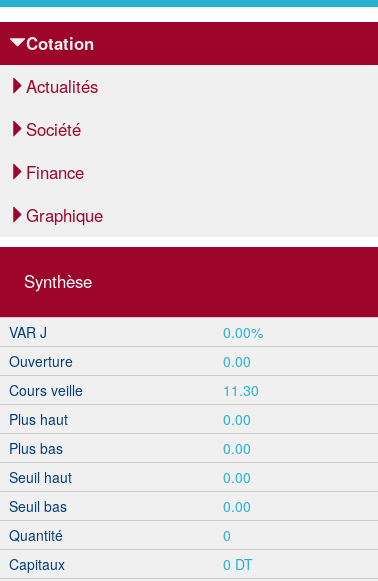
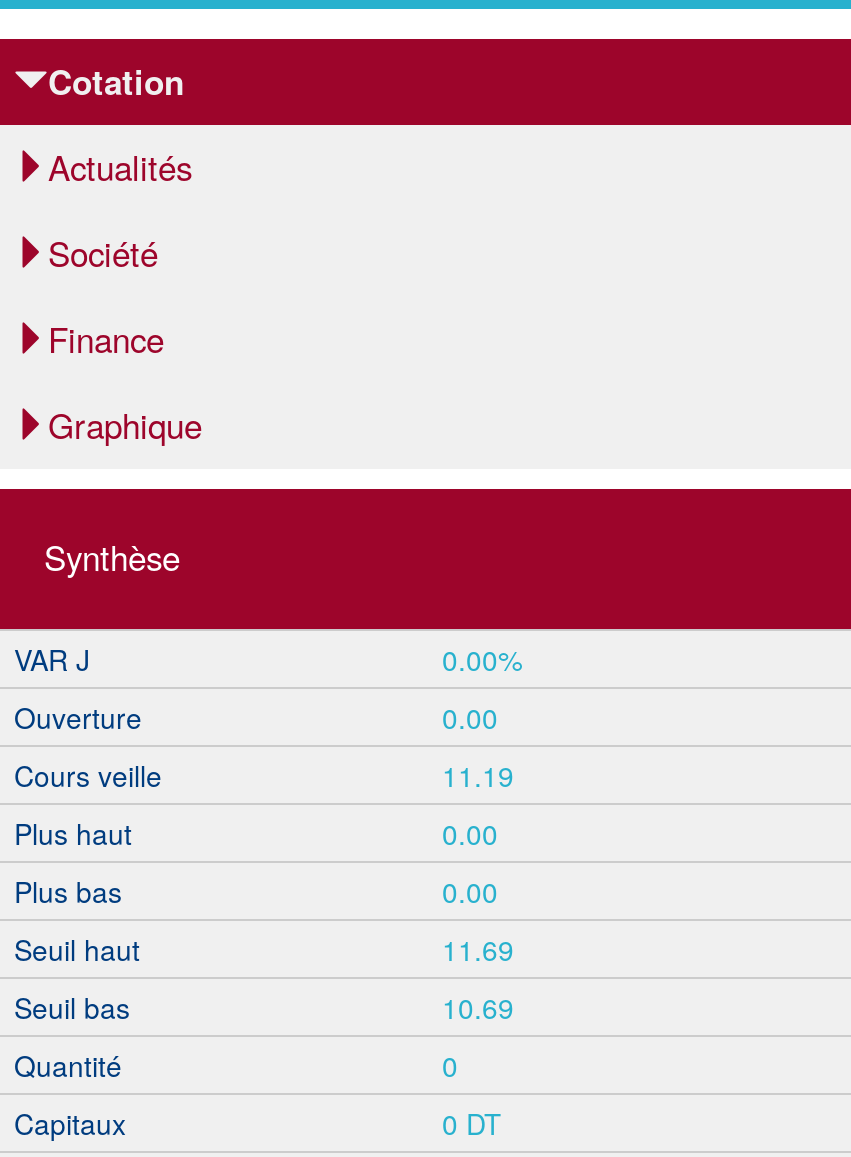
- 11.30
+ 11.19

- 0.00
+ 11.69

- 0.00
+ 10.69
